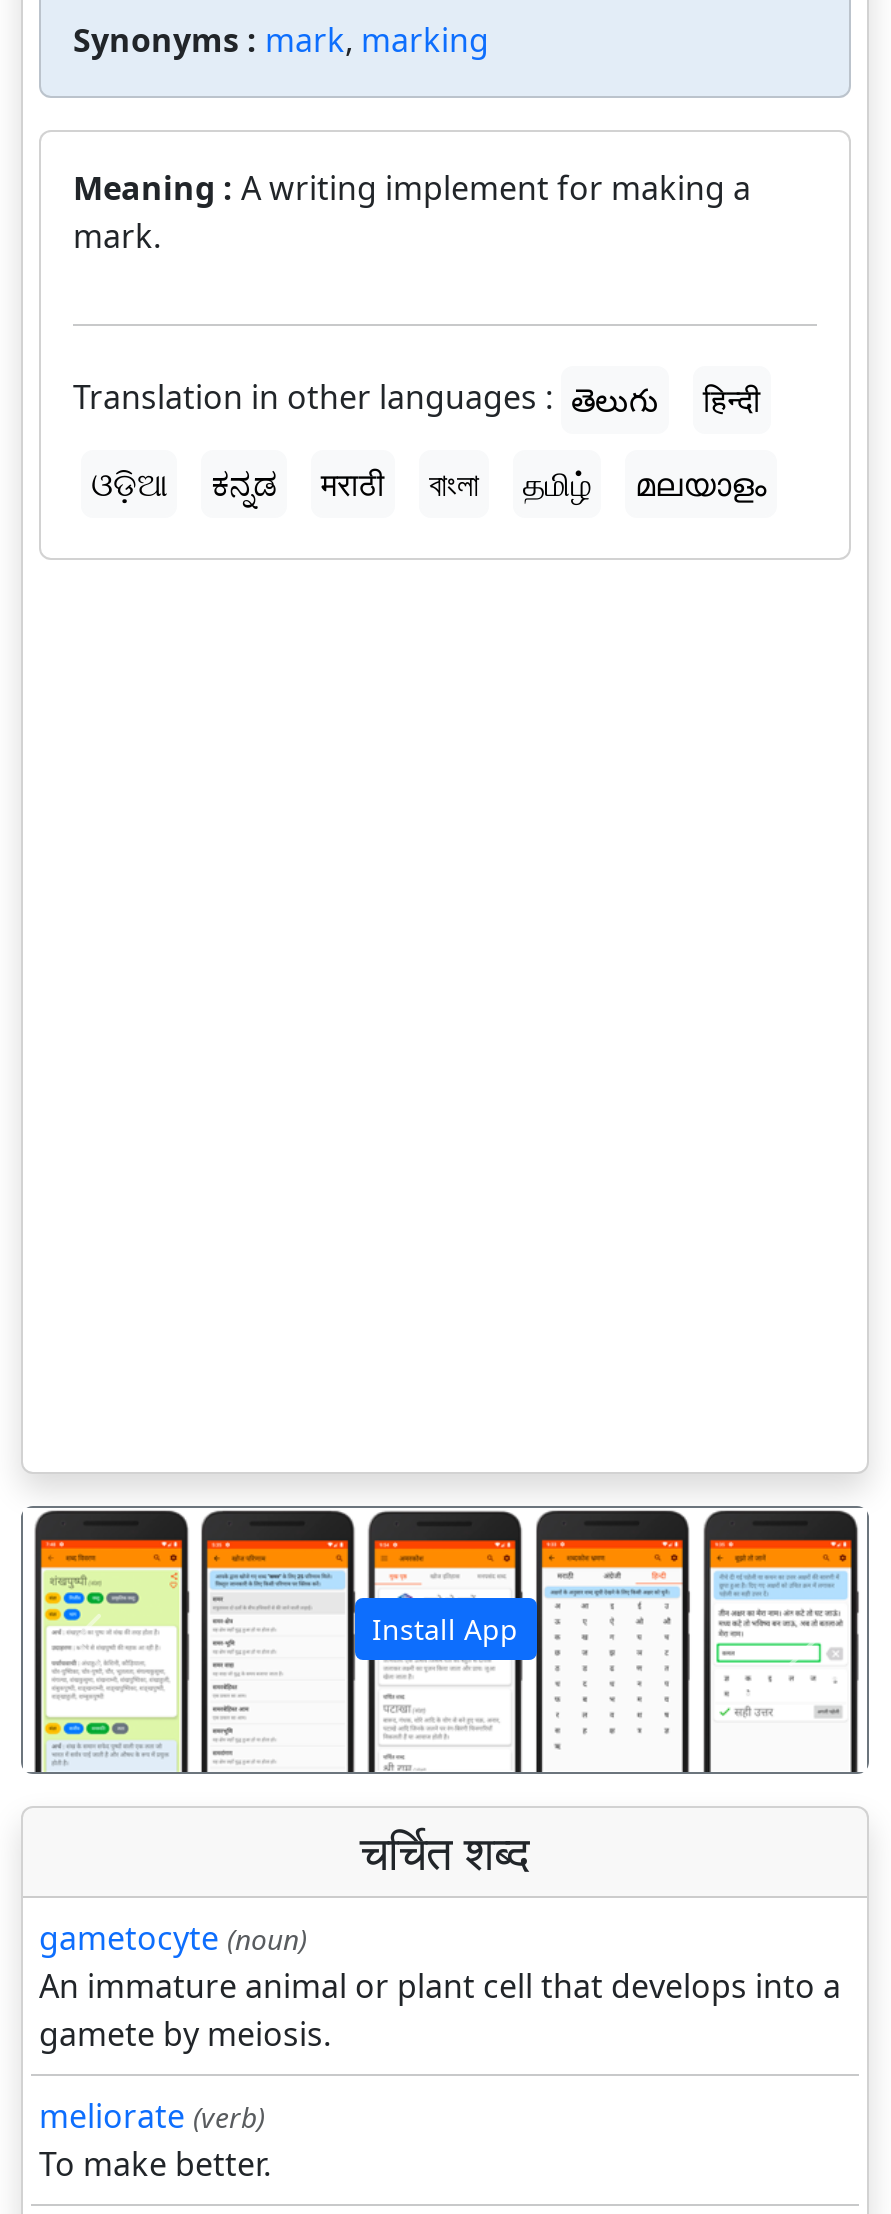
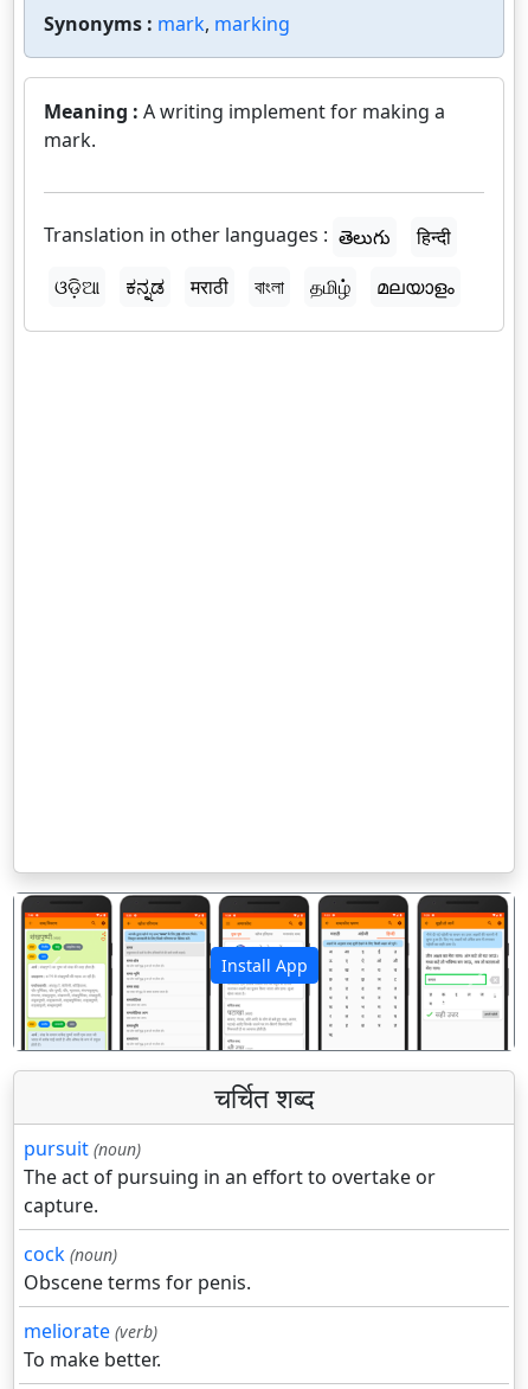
- gametocyte (noun)
- An immature animal or plant cell that develops into a
- gamete by meiosis.
+ pursuit (noun)
+ The act of pursuing in an effort to overtake or
+ capture.
+ cock (noun)
+ Obscene terms for penis.
